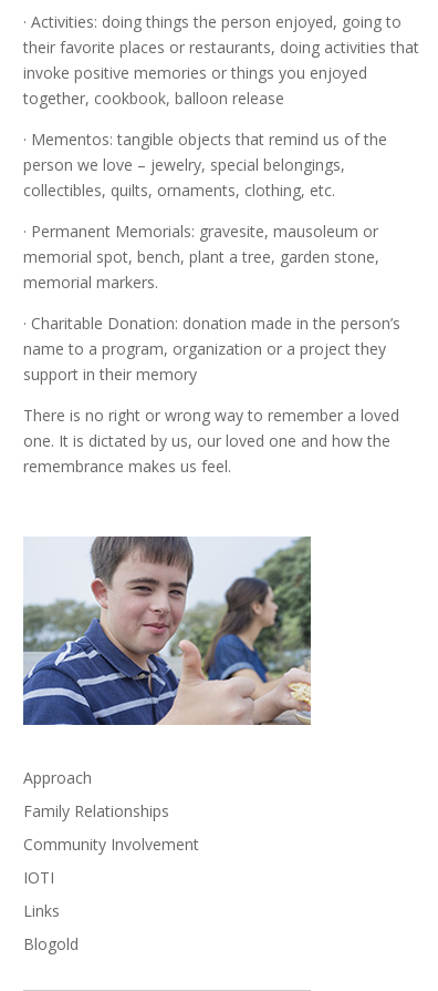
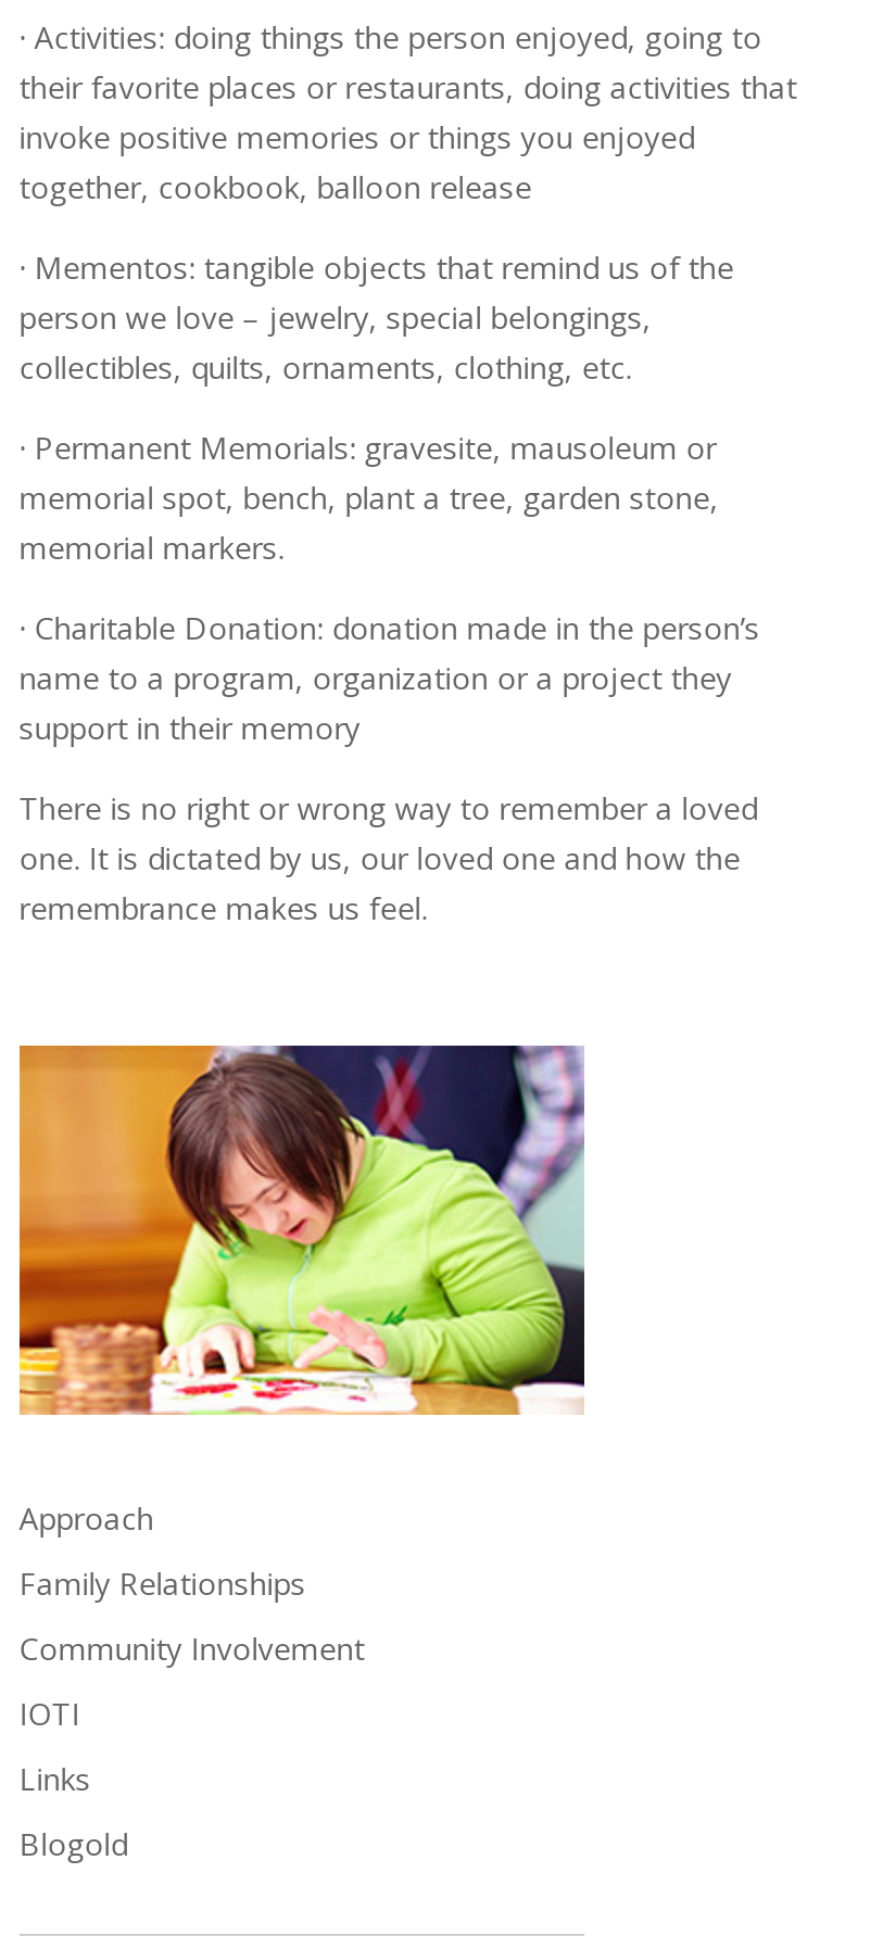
- [image]
+ [image]
